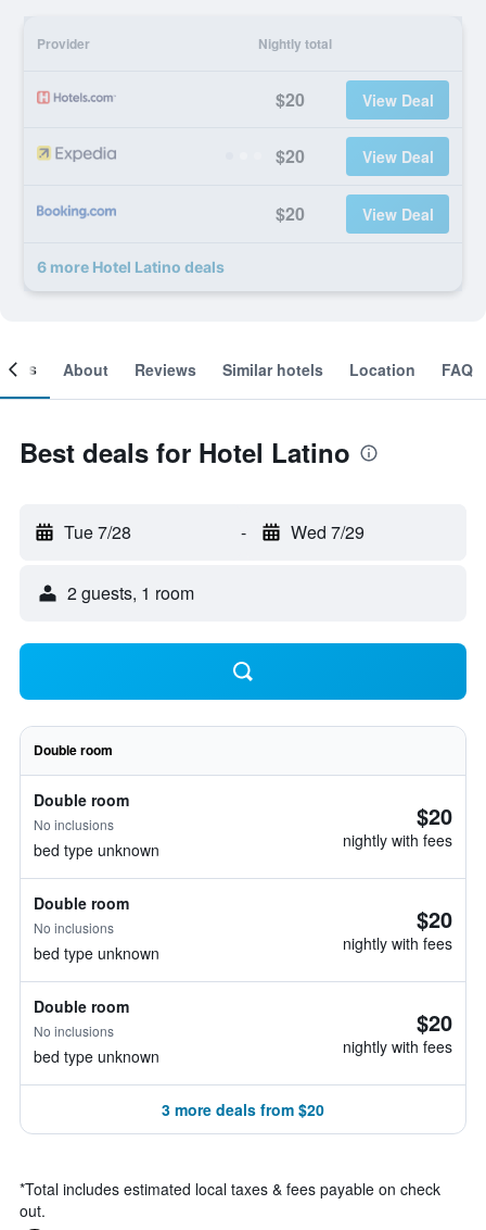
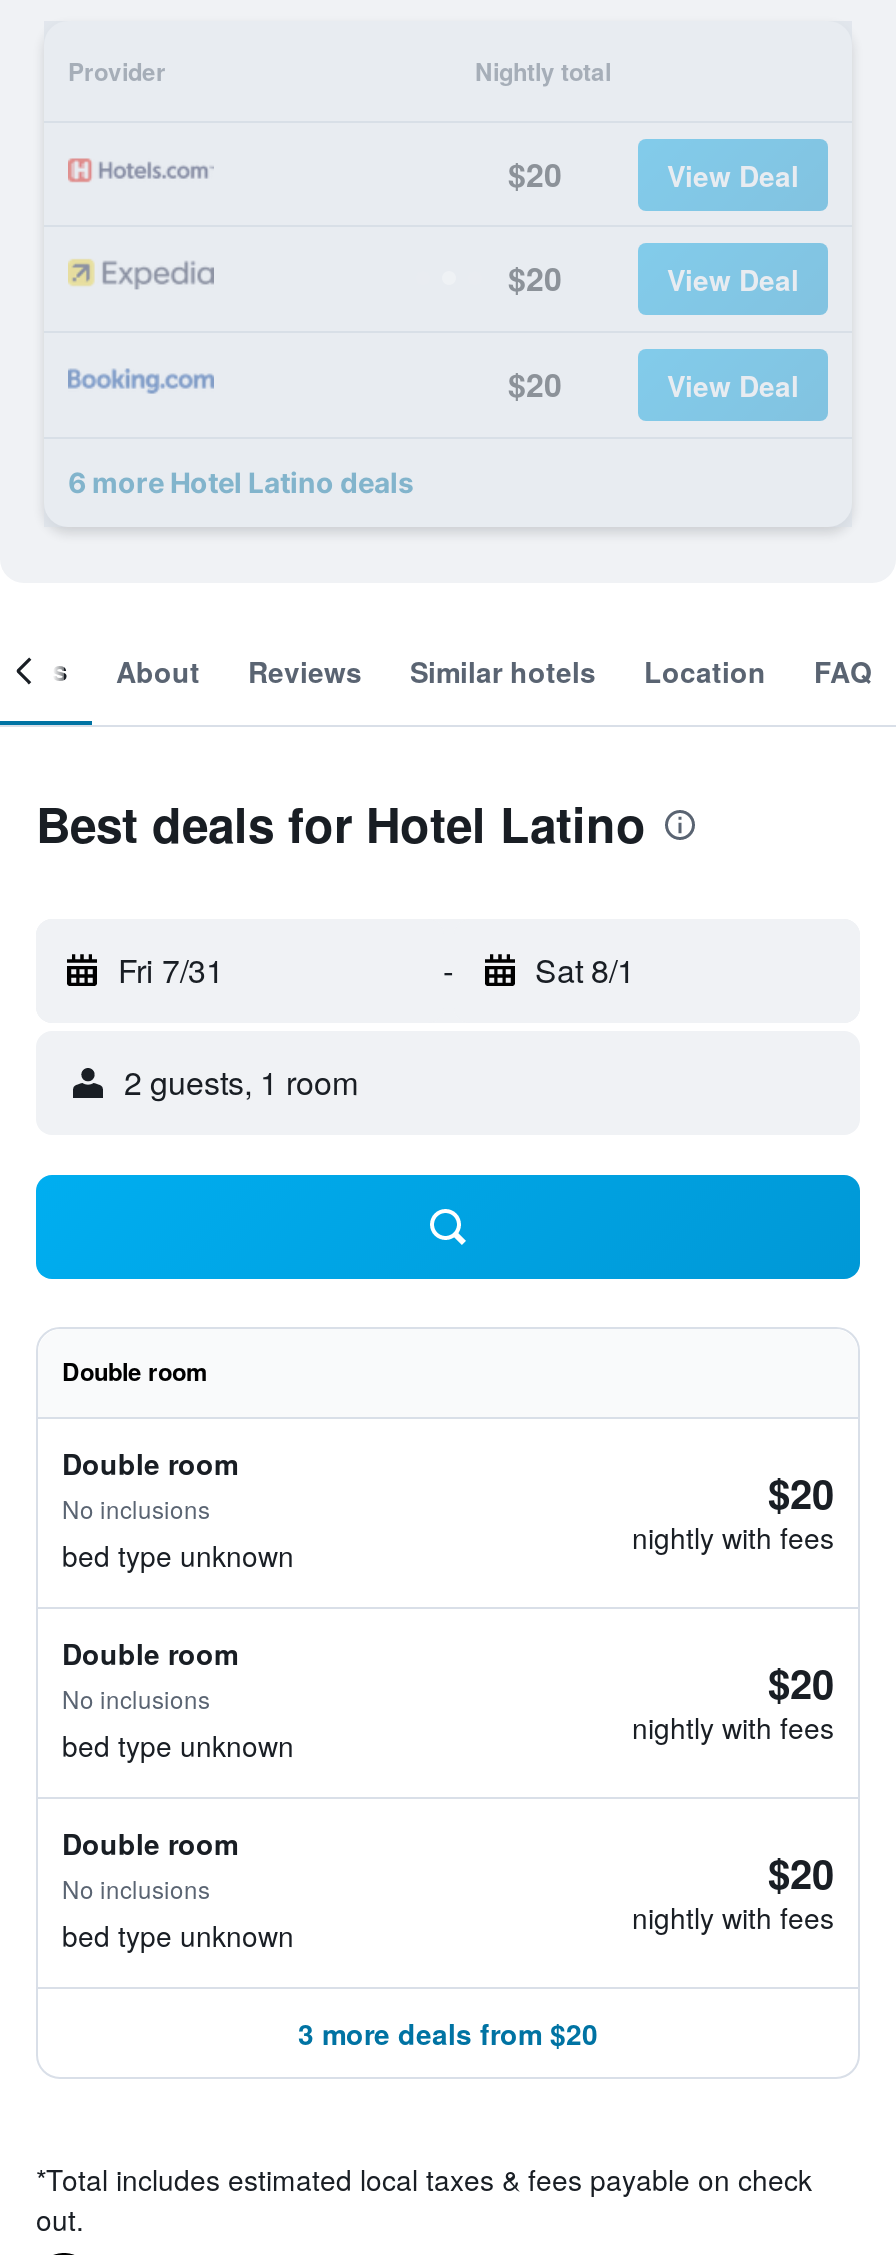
- Tue 7/28
+ Fri 7/31

- Wed 7/29
+ Sat 8/1
